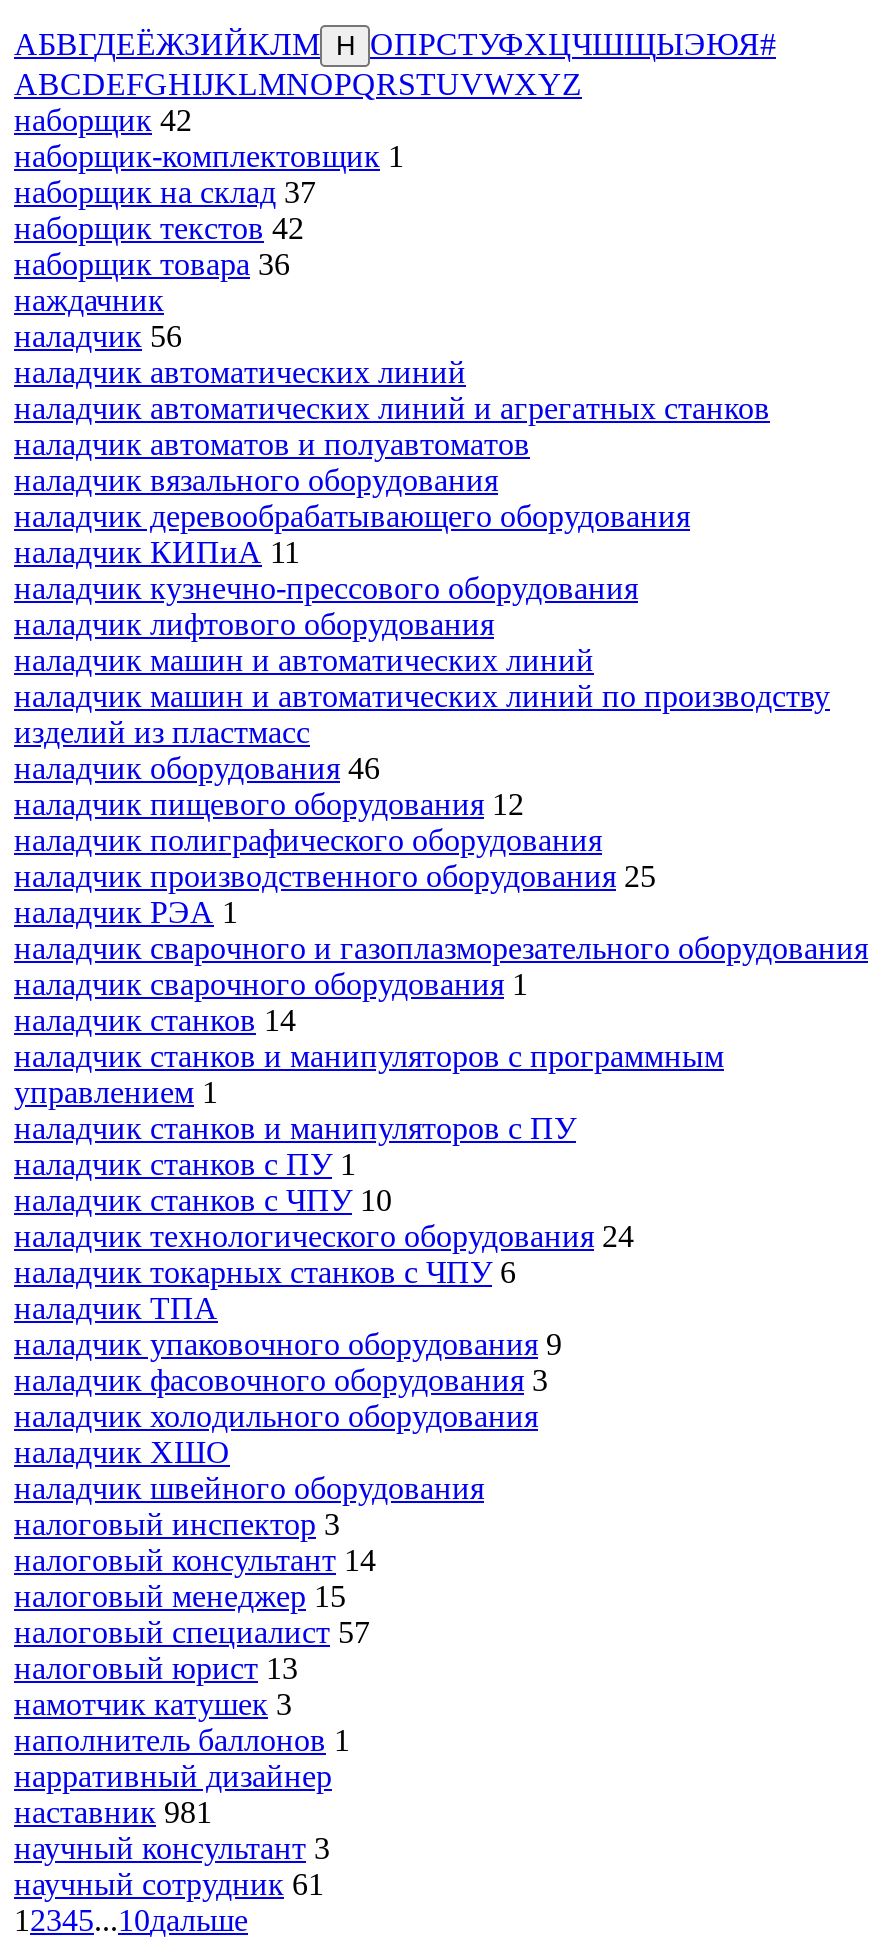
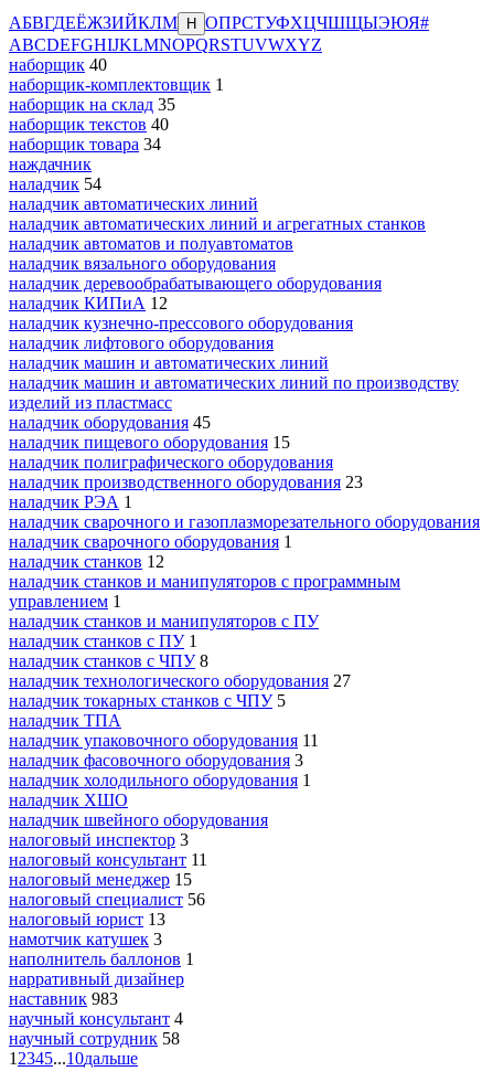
- наборщик 42
+ наборщик 40

- наборщик на склад 37
+ наборщик на склад 35

- наборщик текстов 42
+ наборщик текстов 40

- наборщик товара 36
+ наборщик товара 34

- наладчик 56
+ наладчик 54

- наладчик КИПиА 11
+ наладчик КИПиА 12

- наладчик оборудования 46
+ наладчик оборудования 45

- наладчик пищевого оборудования 12
+ наладчик пищевого оборудования 15

- наладчик производственного оборудования 25
+ наладчик производственного оборудования 23

- наладчик станков 14
+ наладчик станков 12

- наладчик станков с ЧПУ 10
+ наладчик станков с ЧПУ 8

- наладчик технологического оборудования 24
+ наладчик технологического оборудования 27

- наладчик токарных станков с ЧПУ 6
+ наладчик токарных станков с ЧПУ 5

- наладчик упаковочного оборудования 9
+ наладчик упаковочного оборудования 11

- наладчик холодильного оборудования
+ наладчик холодильного оборудования 1

- налоговый консультант 14
+ налоговый консультант 11

- налоговый специалист 57
+ налоговый специалист 56

- наставник 981
+ наставник 983

- научный консультант 3
+ научный консультант 4

- научный сотрудник 61
+ научный сотрудник 58
